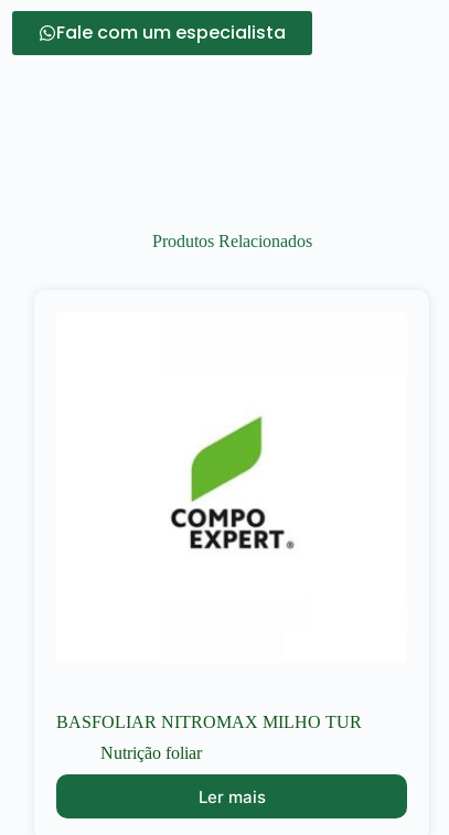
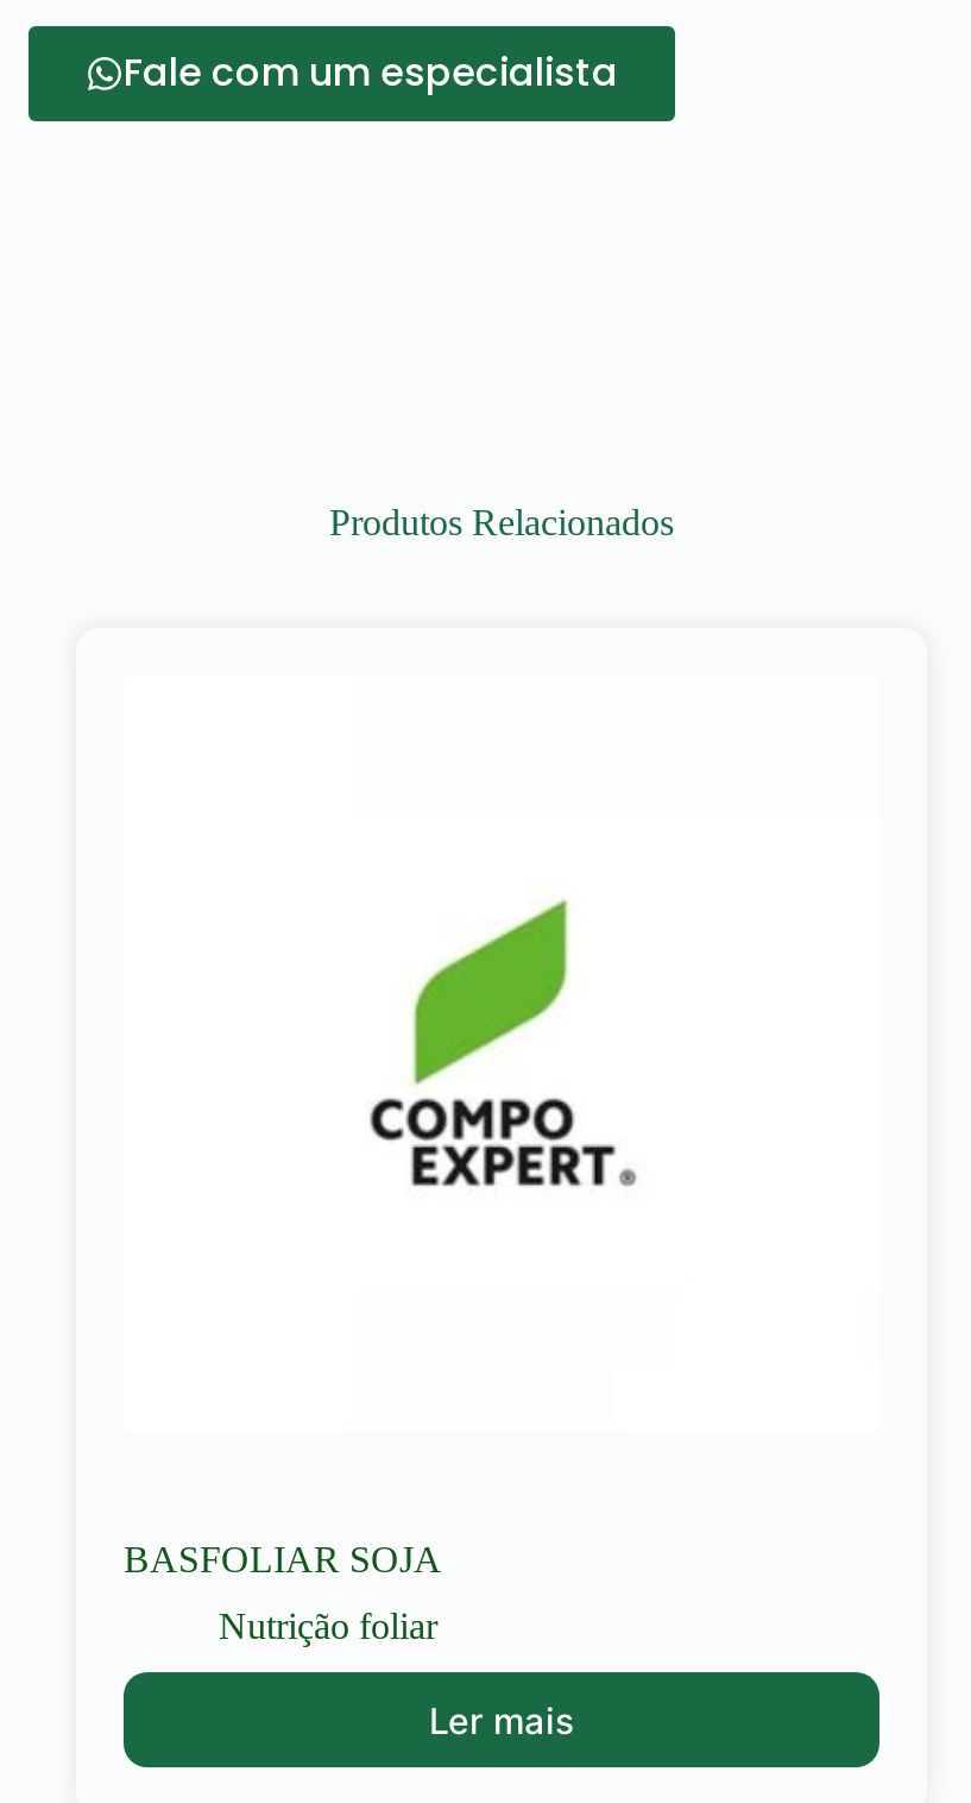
- BASFOLIAR NITROMAX MILHO TUR
+ BASFOLIAR SOJA
